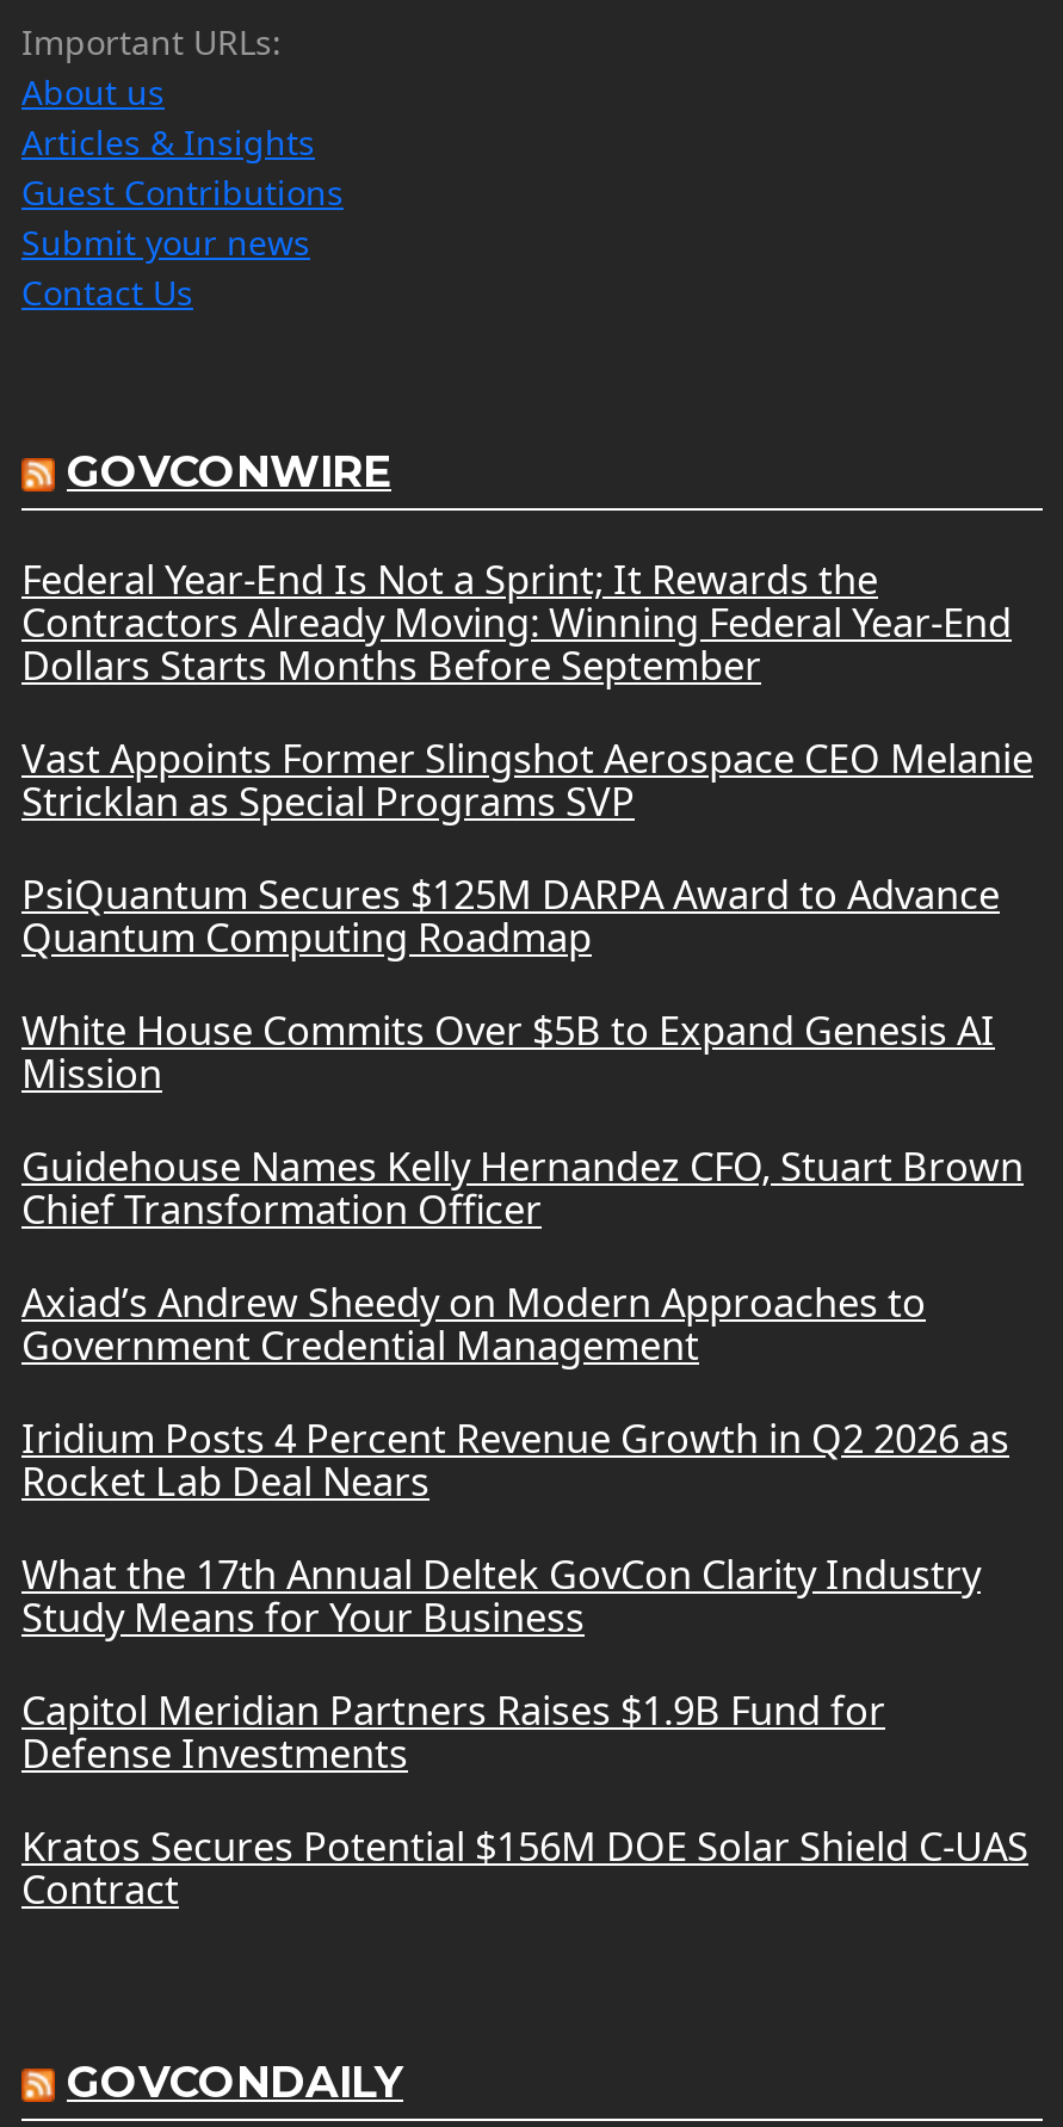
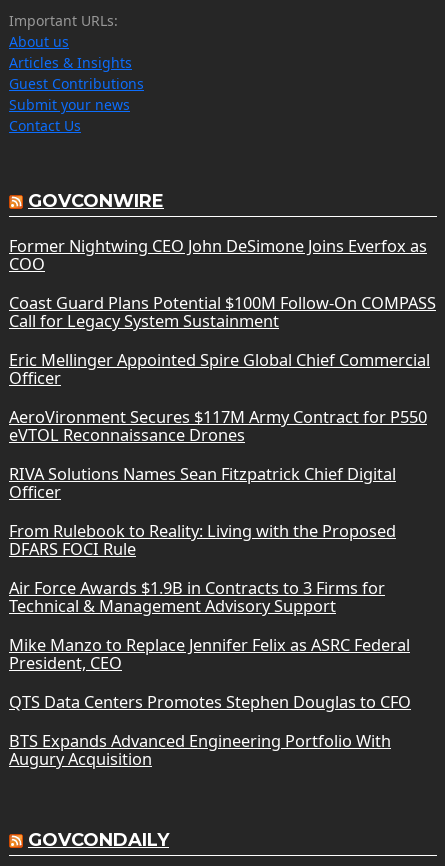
- Federal Year-End Is Not a Sprint; It Rewards the
- Contractors Already Moving: Winning Federal Year-End
- Dollars Starts Months Before September
+ Former Nightwing CEO John DeSimone Joins Everfox as
+ COO

- Vast Appoints Former Slingshot Aerospace CEO Melanie
- Stricklan as Special Programs SVP
+ Coast Guard Plans Potential $100M Follow-On COMPASS
+ Call for Legacy System Sustainment

- PsiQuantum Secures $125M DARPA Award to Advance
- Quantum Computing Roadmap
+ Eric Mellinger Appointed Spire Global Chief Commercial
+ Officer

- White House Commits Over $5B to Expand Genesis AI
- Mission
+ AeroVironment Secures $117M Army Contract for P550
+ eVTOL Reconnaissance Drones

- Guidehouse Names Kelly Hernandez CFO, Stuart Brown
- Chief Transformation Officer
+ RIVA Solutions Names Sean Fitzpatrick Chief Digital
+ Officer

- Axiad’s Andrew Sheedy on Modern Approaches to
- Government Credential Management
+ From Rulebook to Reality: Living with the Proposed
+ DFARS FOCI Rule

- Iridium Posts 4 Percent Revenue Growth in Q2 2026 as
- Rocket Lab Deal Nears
+ Air Force Awards $1.9B in Contracts to 3 Firms for
+ Technical & Management Advisory Support

- What the 17th Annual Deltek GovCon Clarity Industry
- Study Means for Your Business
+ Mike Manzo to Replace Jennifer Felix as ASRC Federal
+ President, CEO

- Capitol Meridian Partners Raises $1.9B Fund for
- Defense Investments
+ QTS Data Centers Promotes Stephen Douglas to CFO

- Kratos Secures Potential $156M DOE Solar Shield C-UAS
- Contract
+ BTS Expands Advanced Engineering Portfolio With
+ Augury Acquisition
